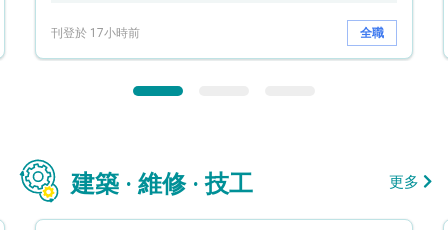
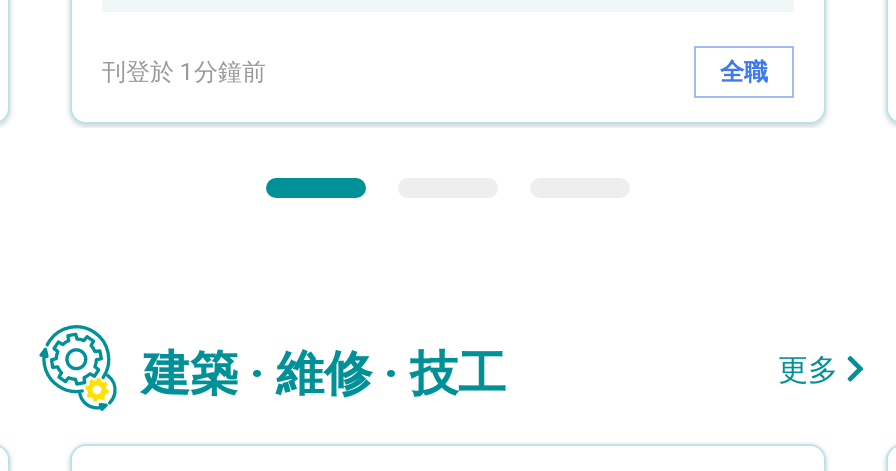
- 刊登於 17小時前
+ 刊登於 1分鐘前
